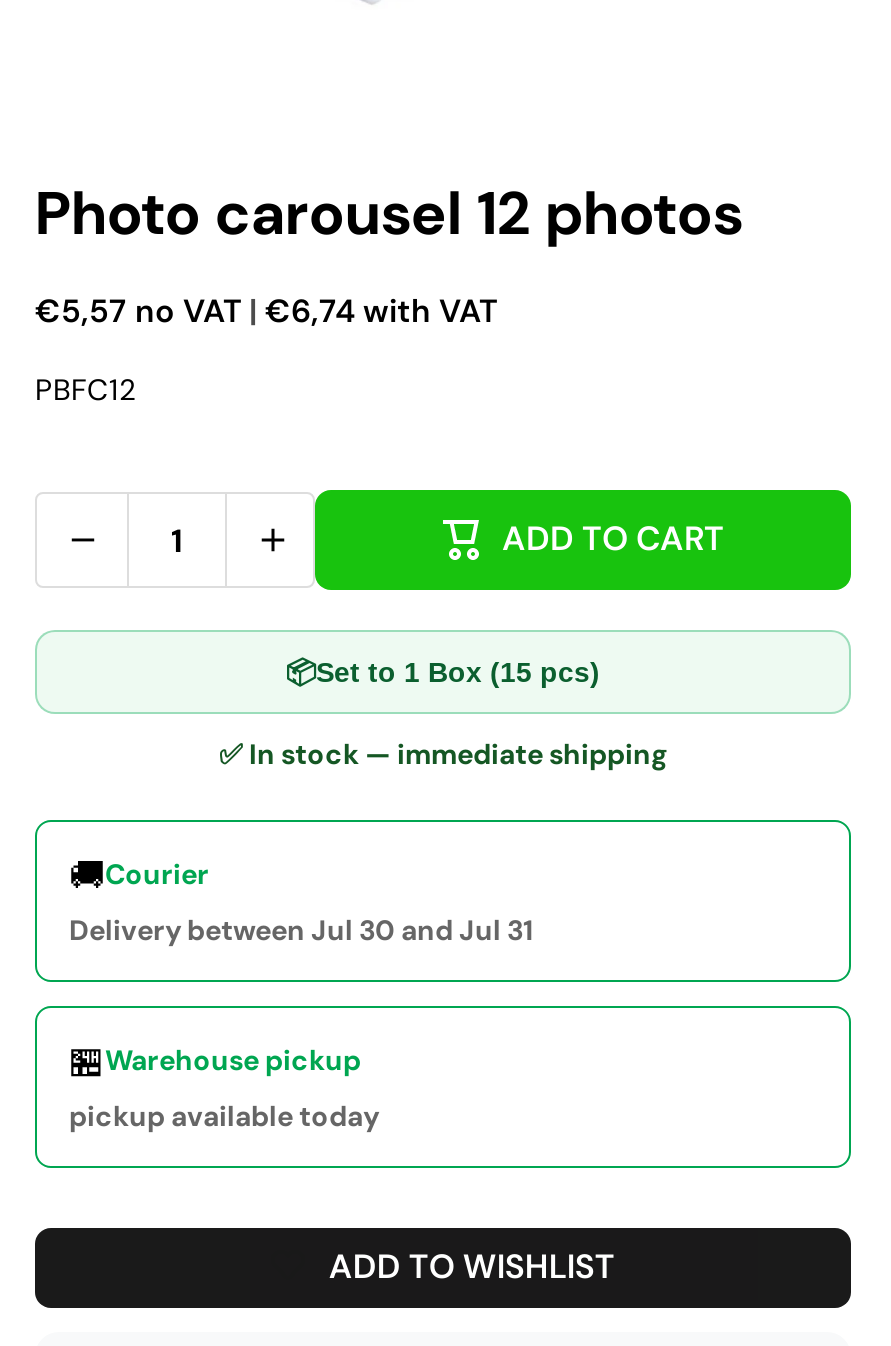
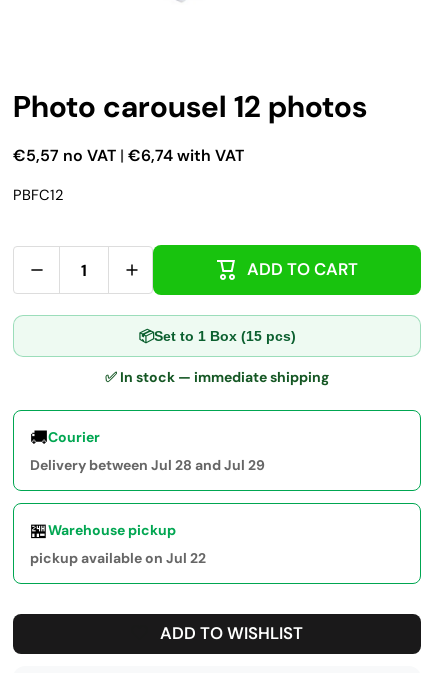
- Delivery between Jul 30 and Jul 31
+ Delivery between Jul 28 and Jul 29

- pickup available today
+ pickup available on Jul 22
